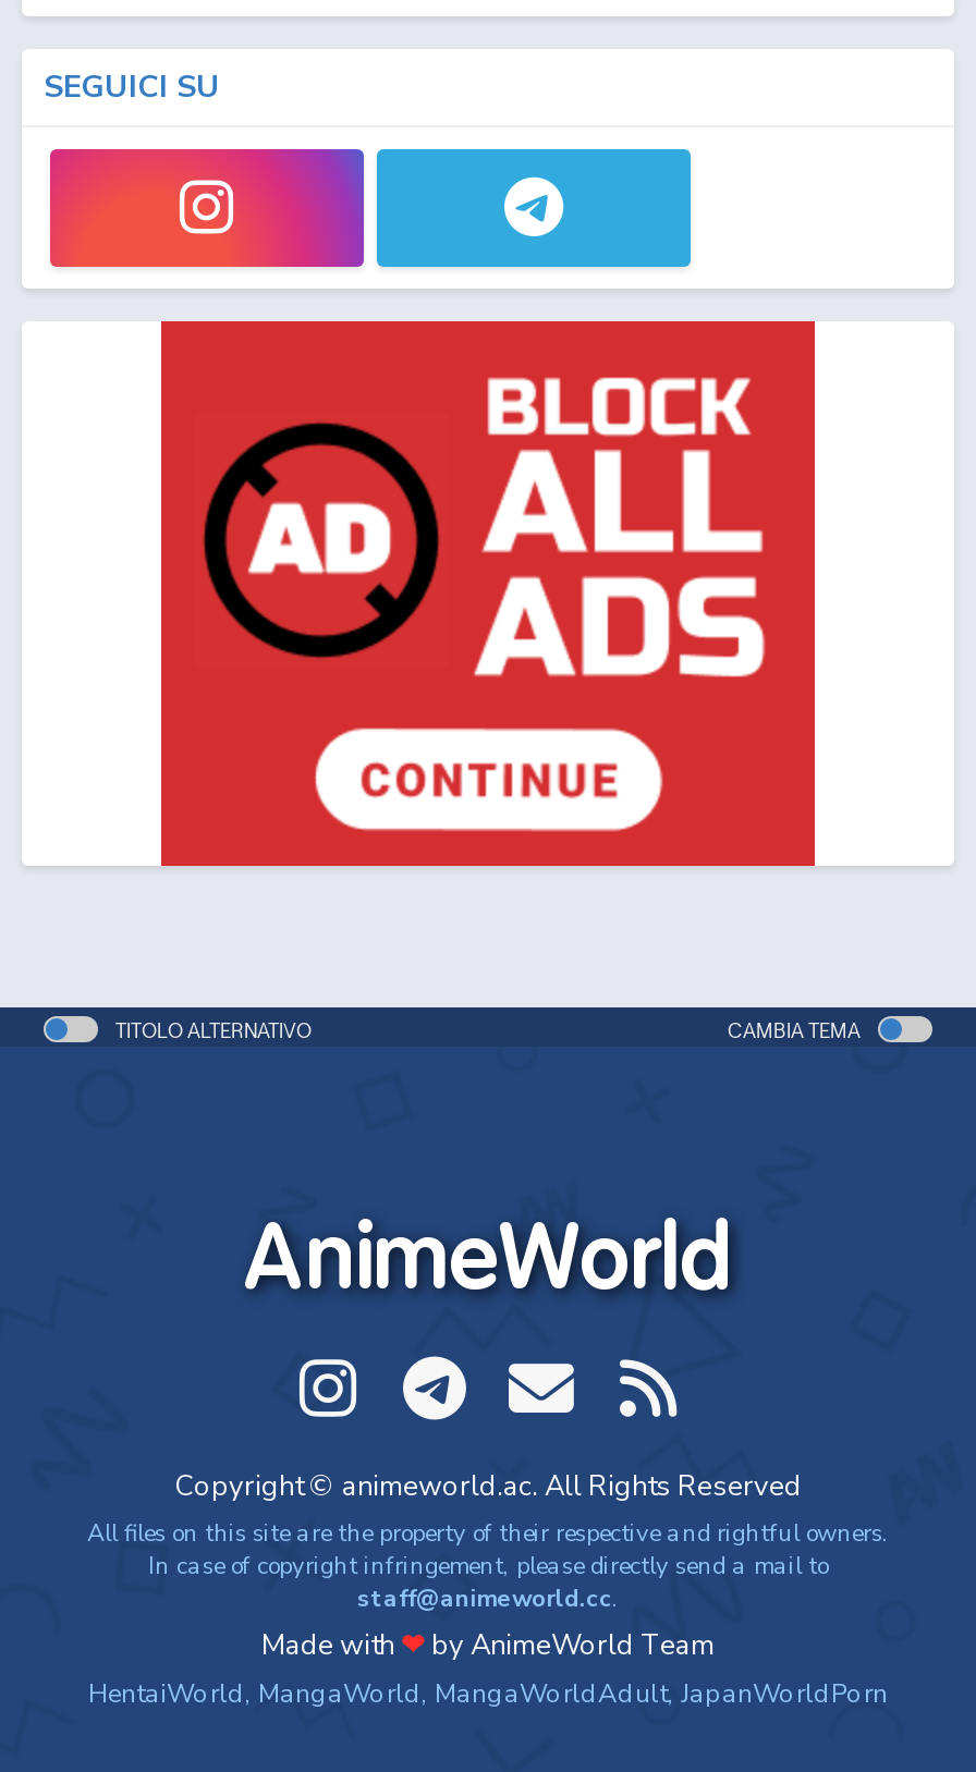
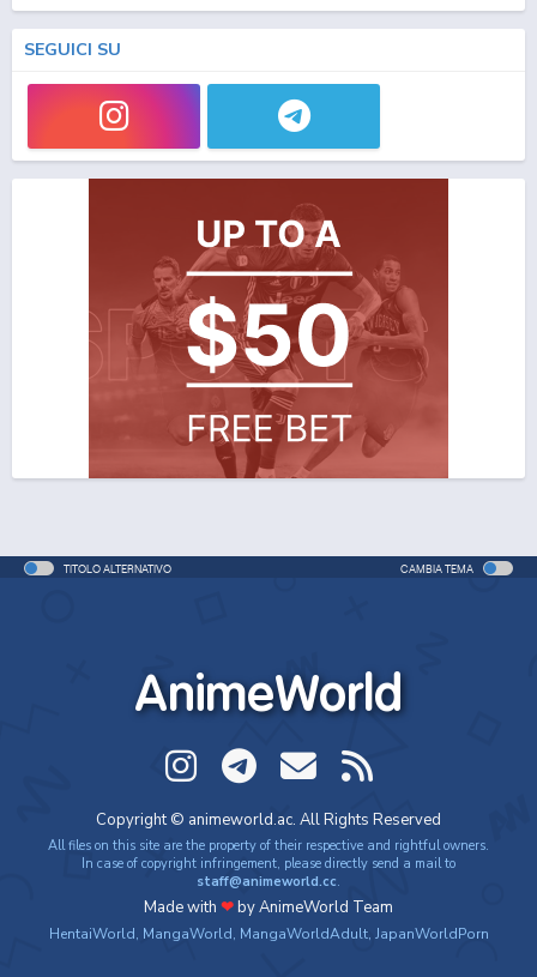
- [image]
+ [image]
